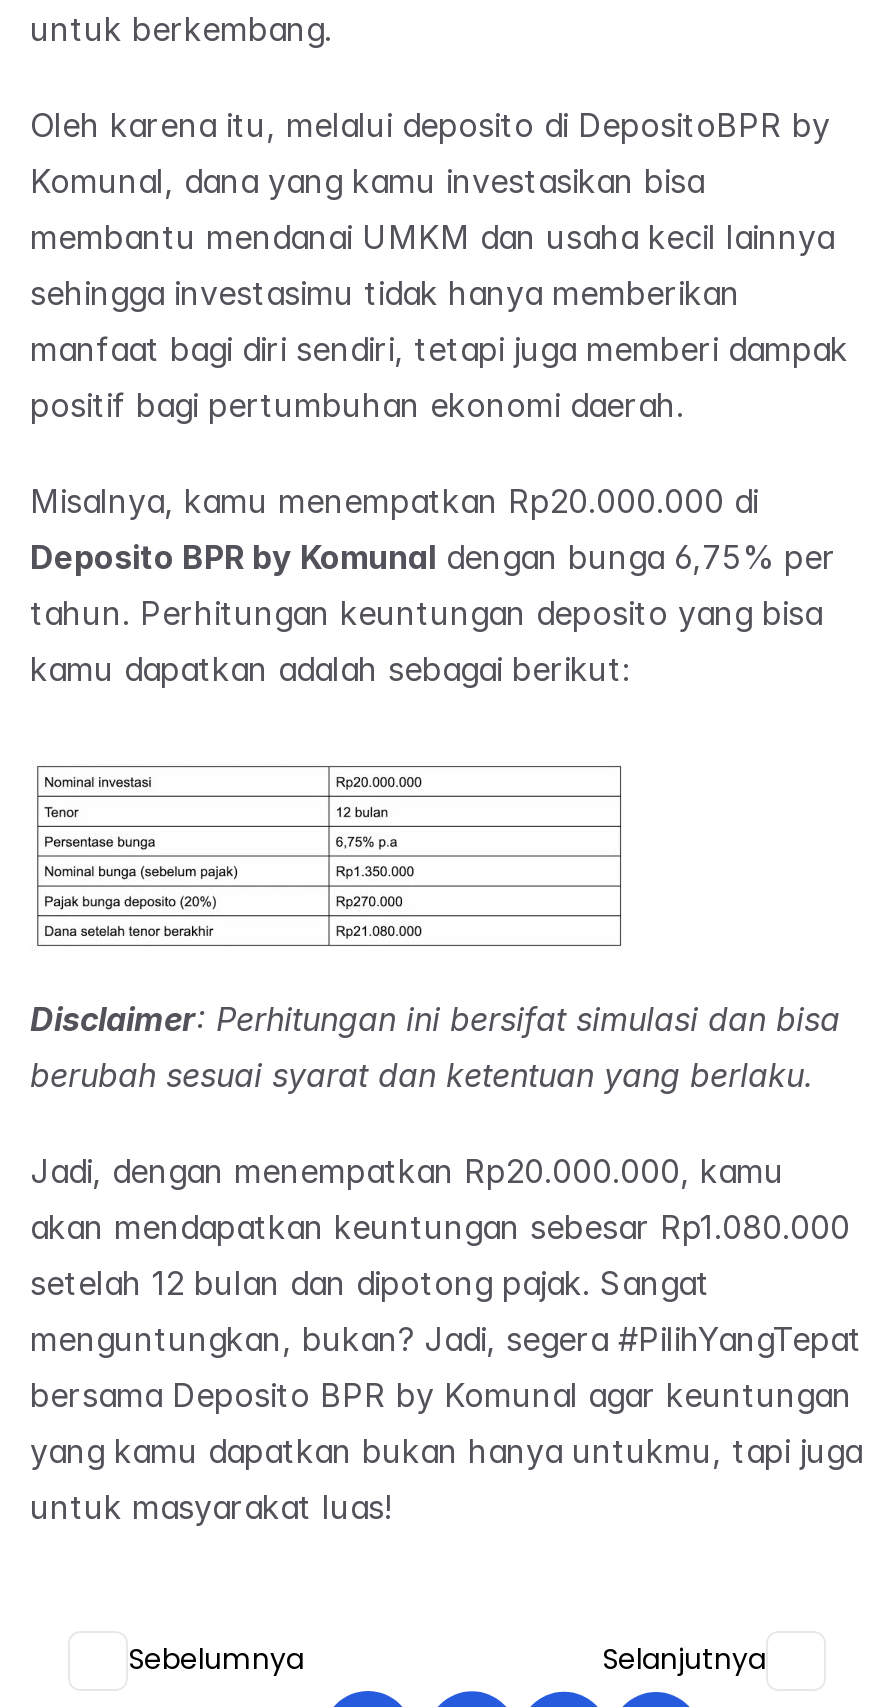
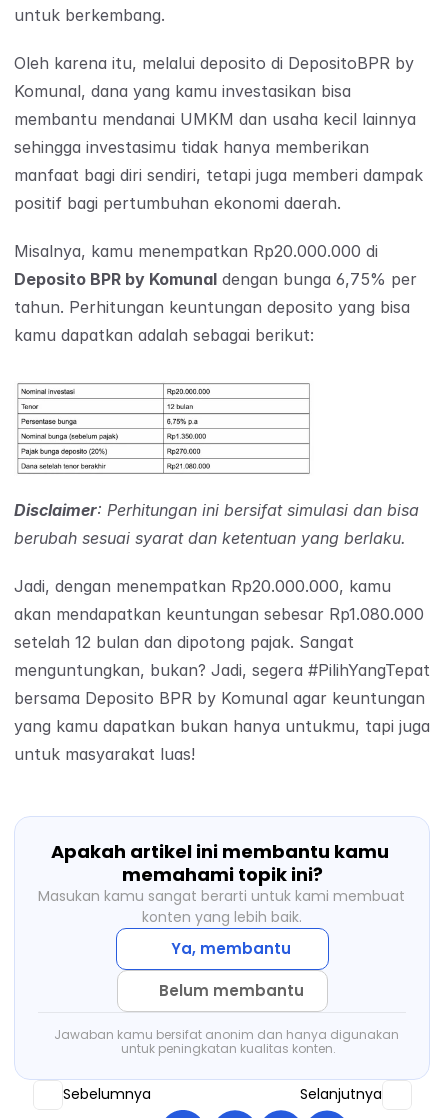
+ Apakah artikel ini membantu kamu
+ memahami topik ini?
+ Masukan kamu sangat berarti untuk kami membuat
+ konten yang lebih baik.
+ Ya, membantu
+ Belum membantu
+ Jawaban kamu bersifat anonim dan hanya digunakan
+ untuk peningkatan kualitas konten.
